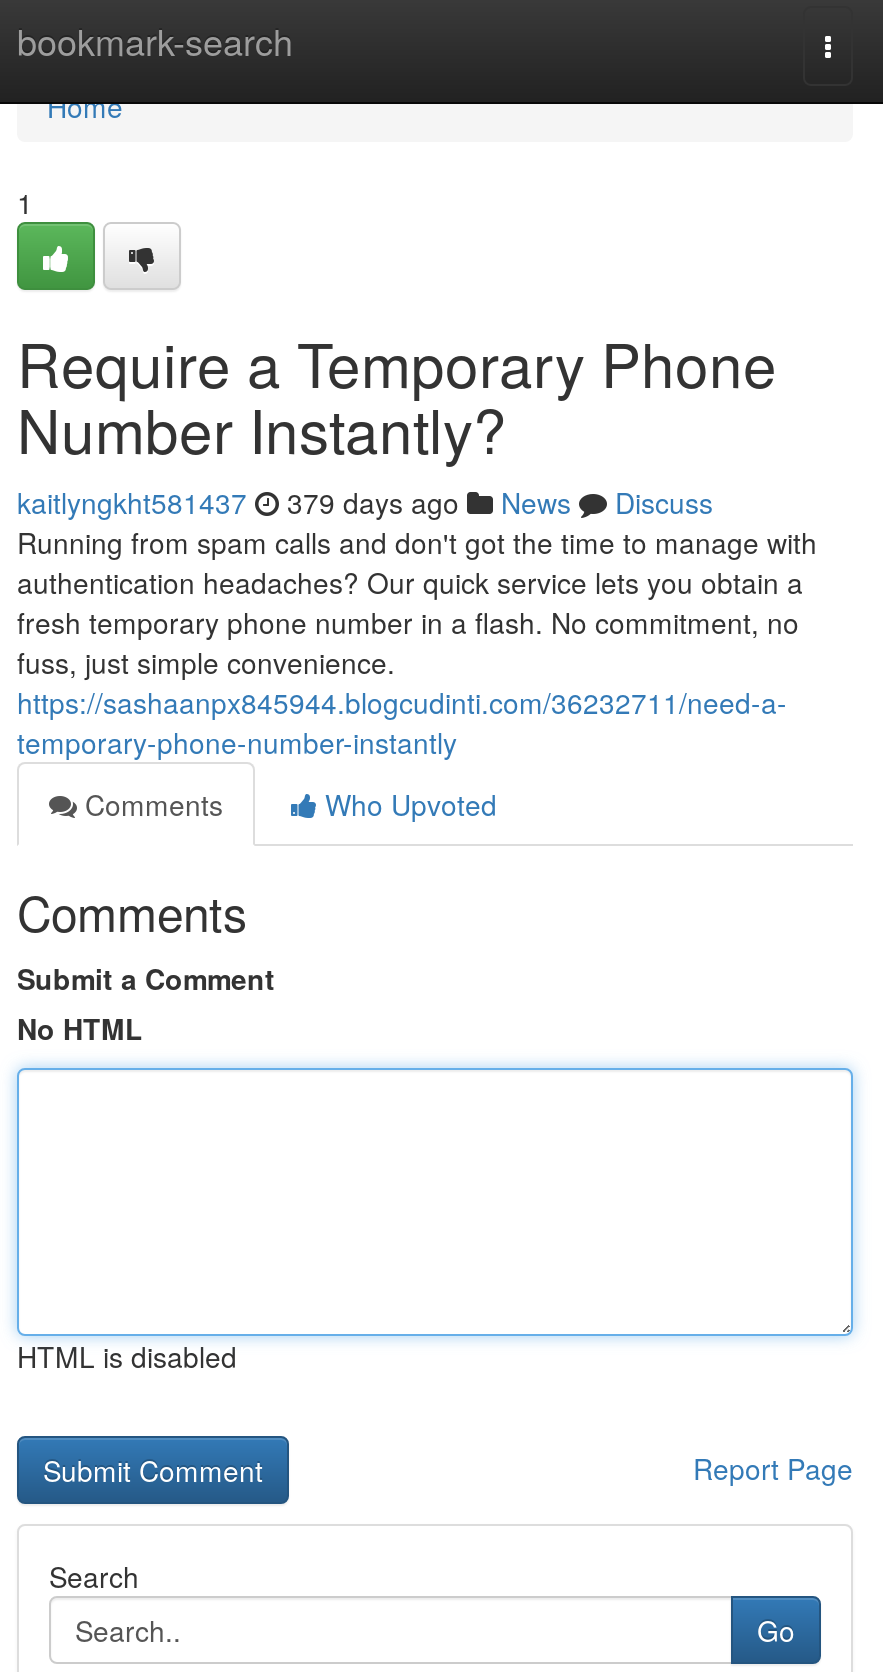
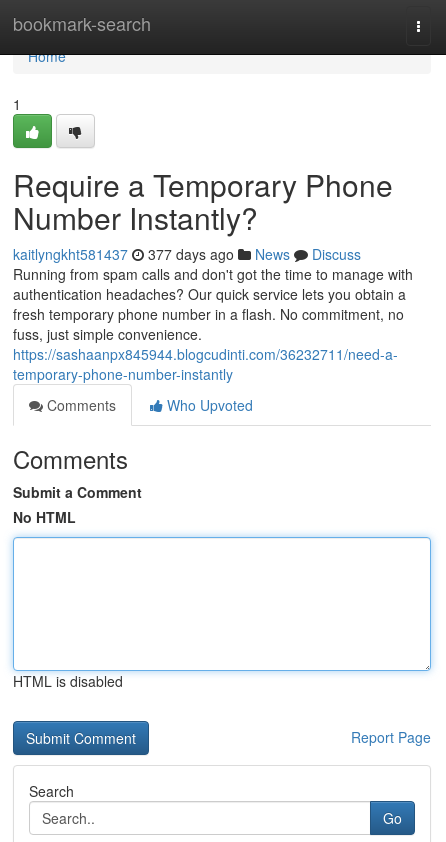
- kaitlyngkht581437 379 days ago News Discuss
+ kaitlyngkht581437 377 days ago News Discuss
